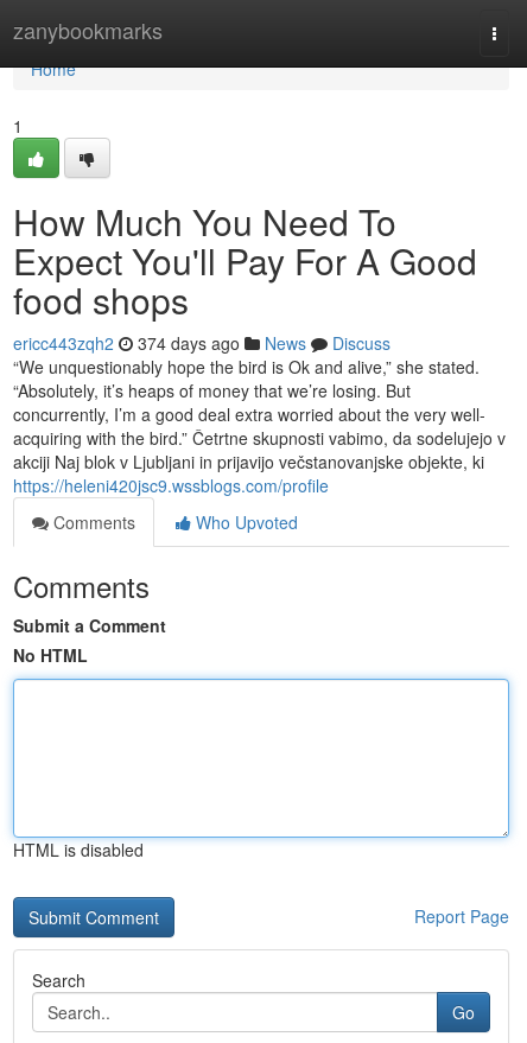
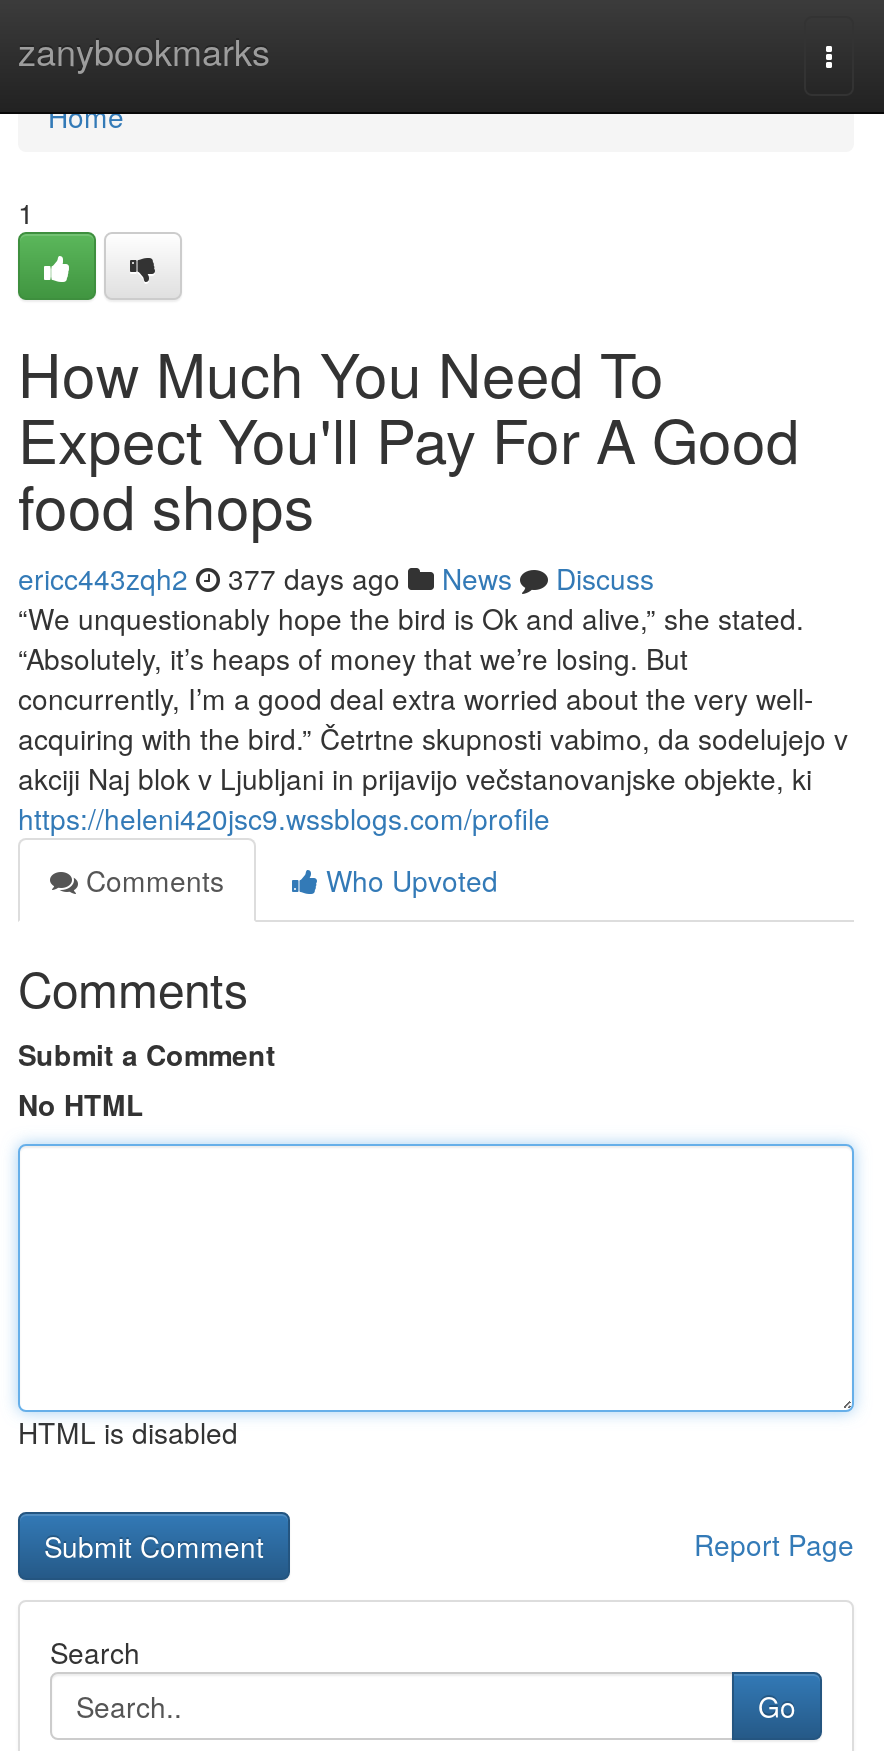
- ericc443zqh2 374 days ago News Discuss
+ ericc443zqh2 377 days ago News Discuss
